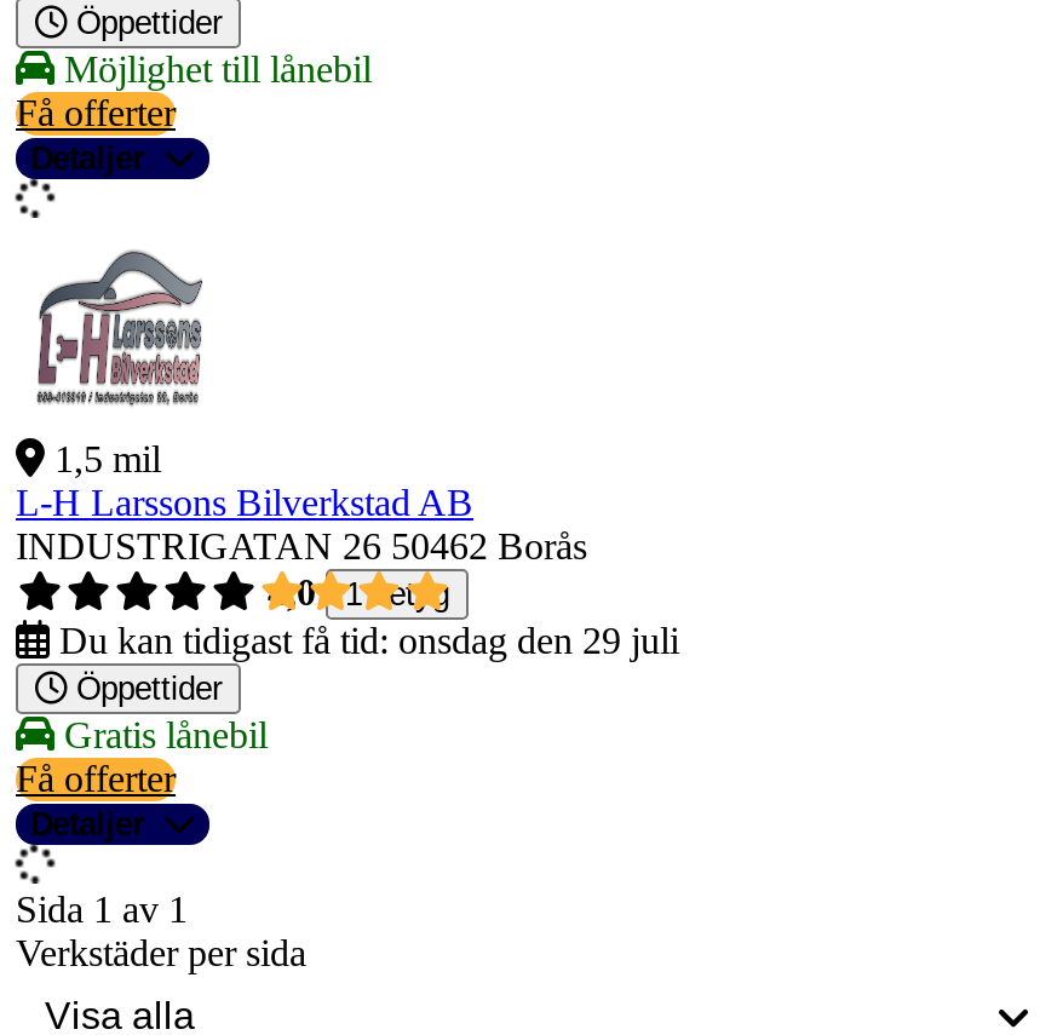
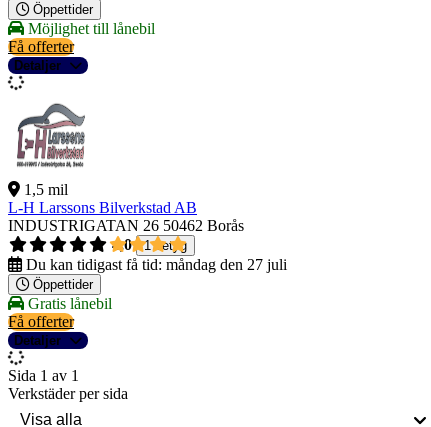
- Du kan tidigast få tid: onsdag den 29 juli
+ Du kan tidigast få tid: måndag den 27 juli
